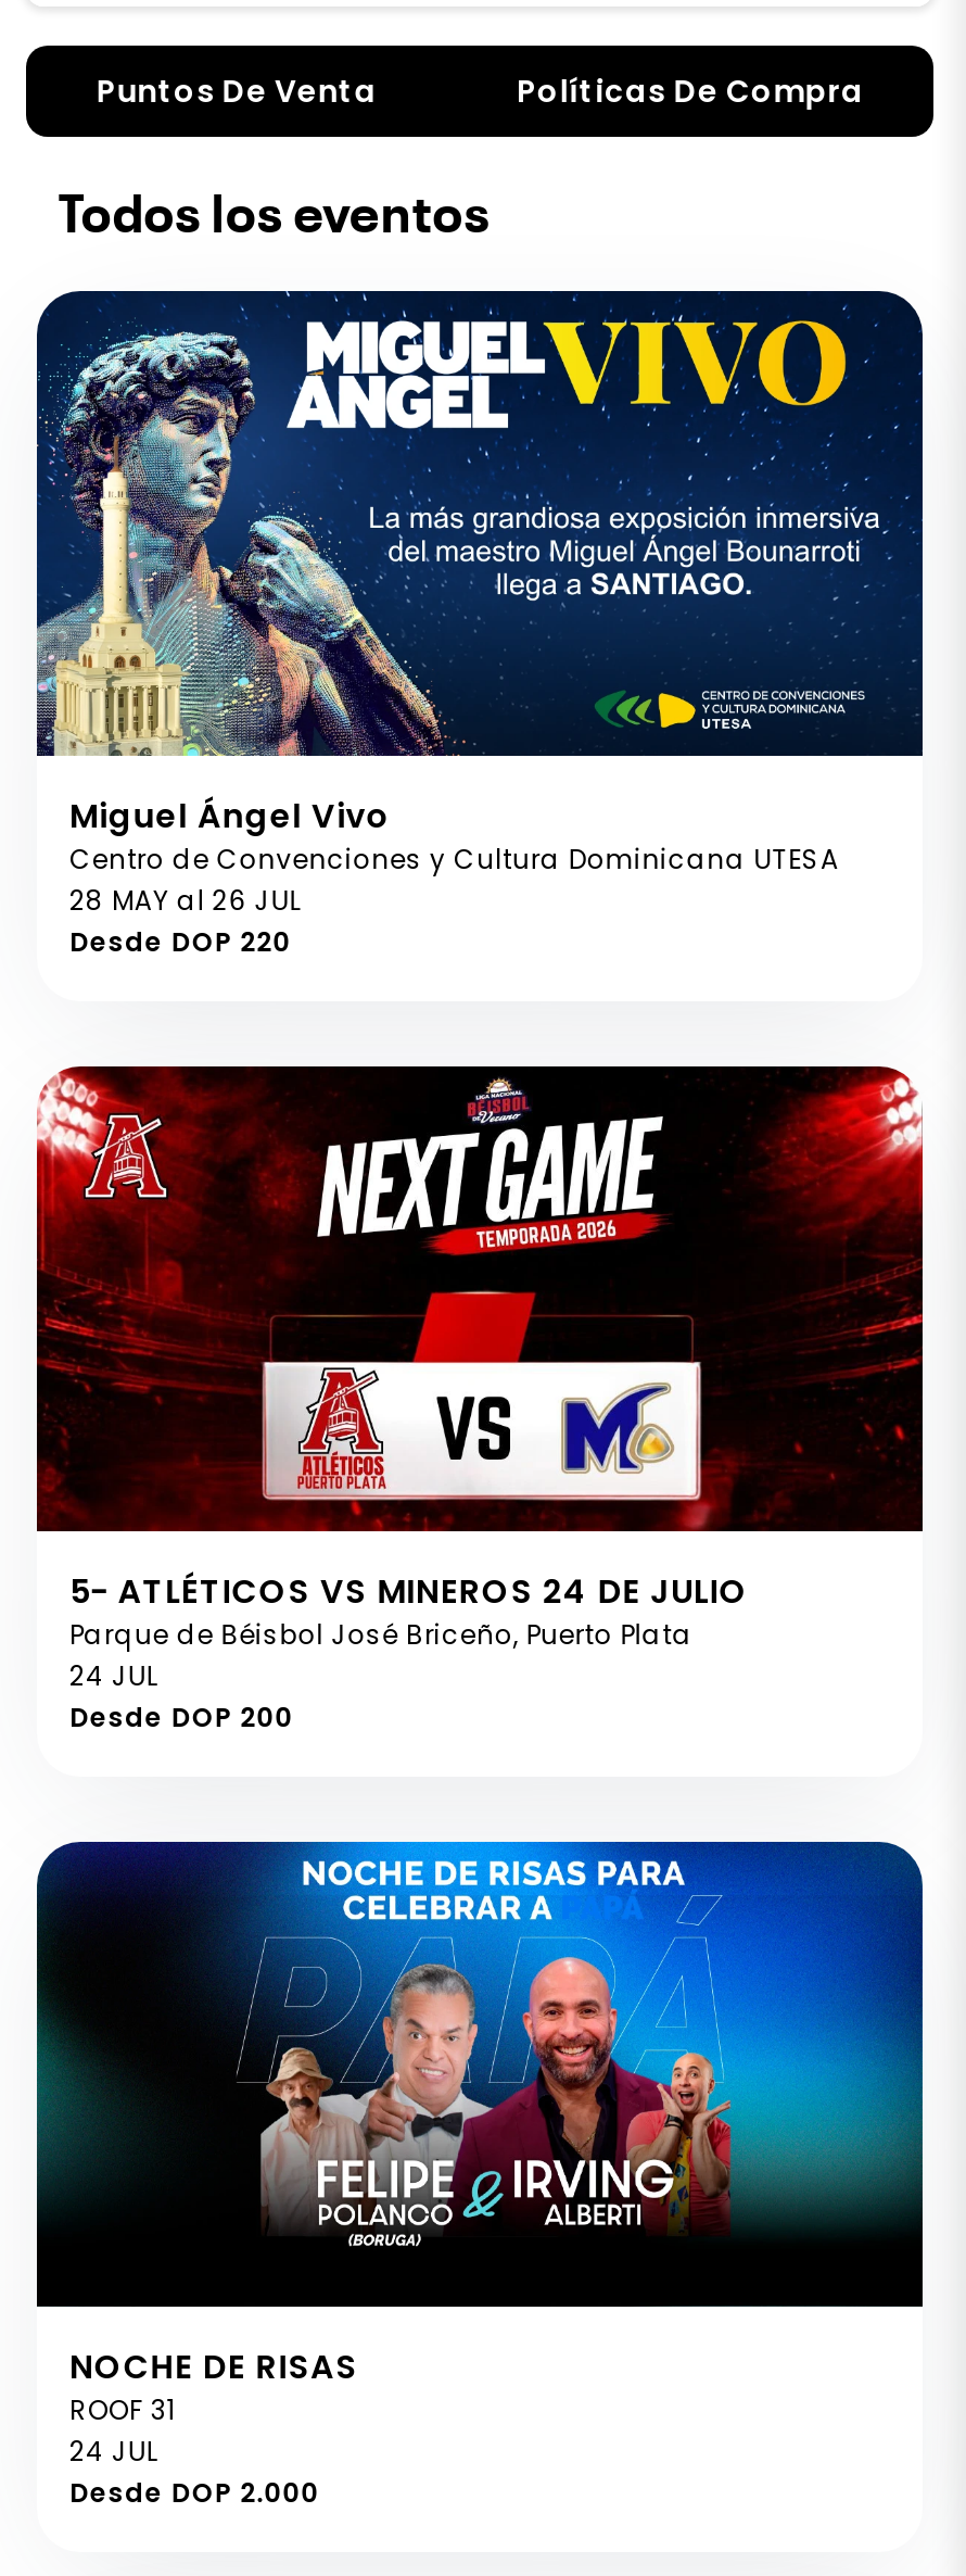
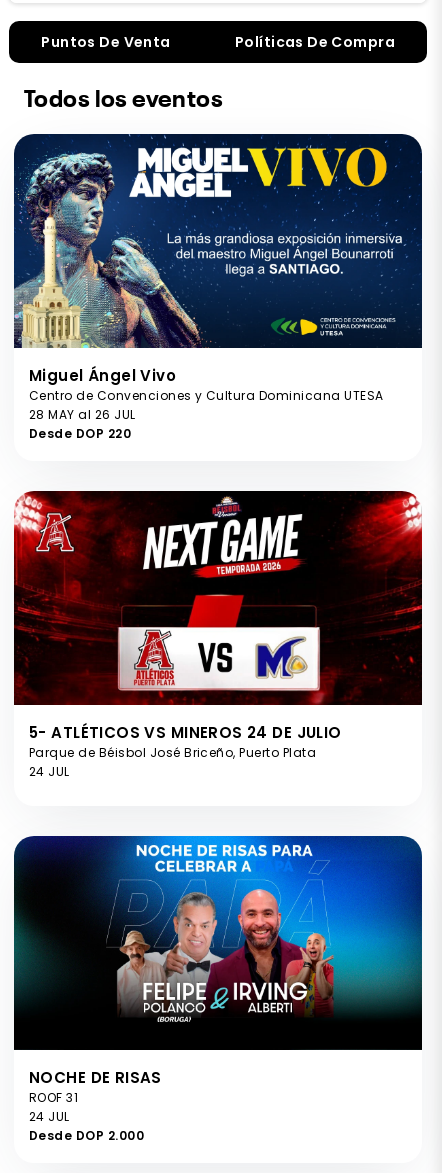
- Desde DOP 200
